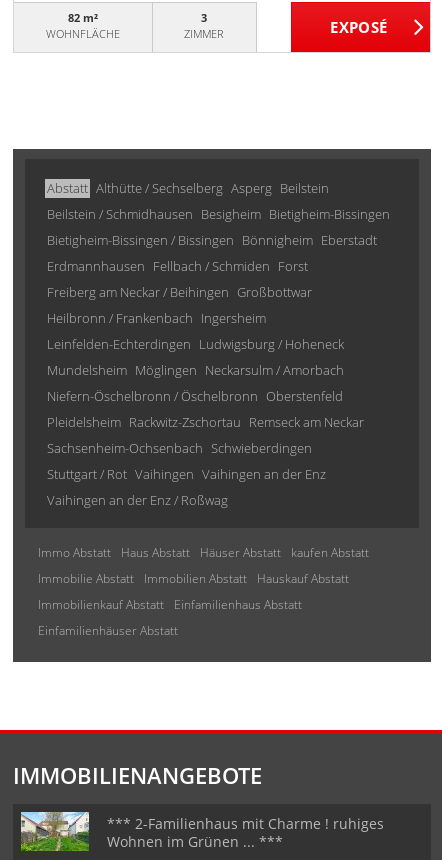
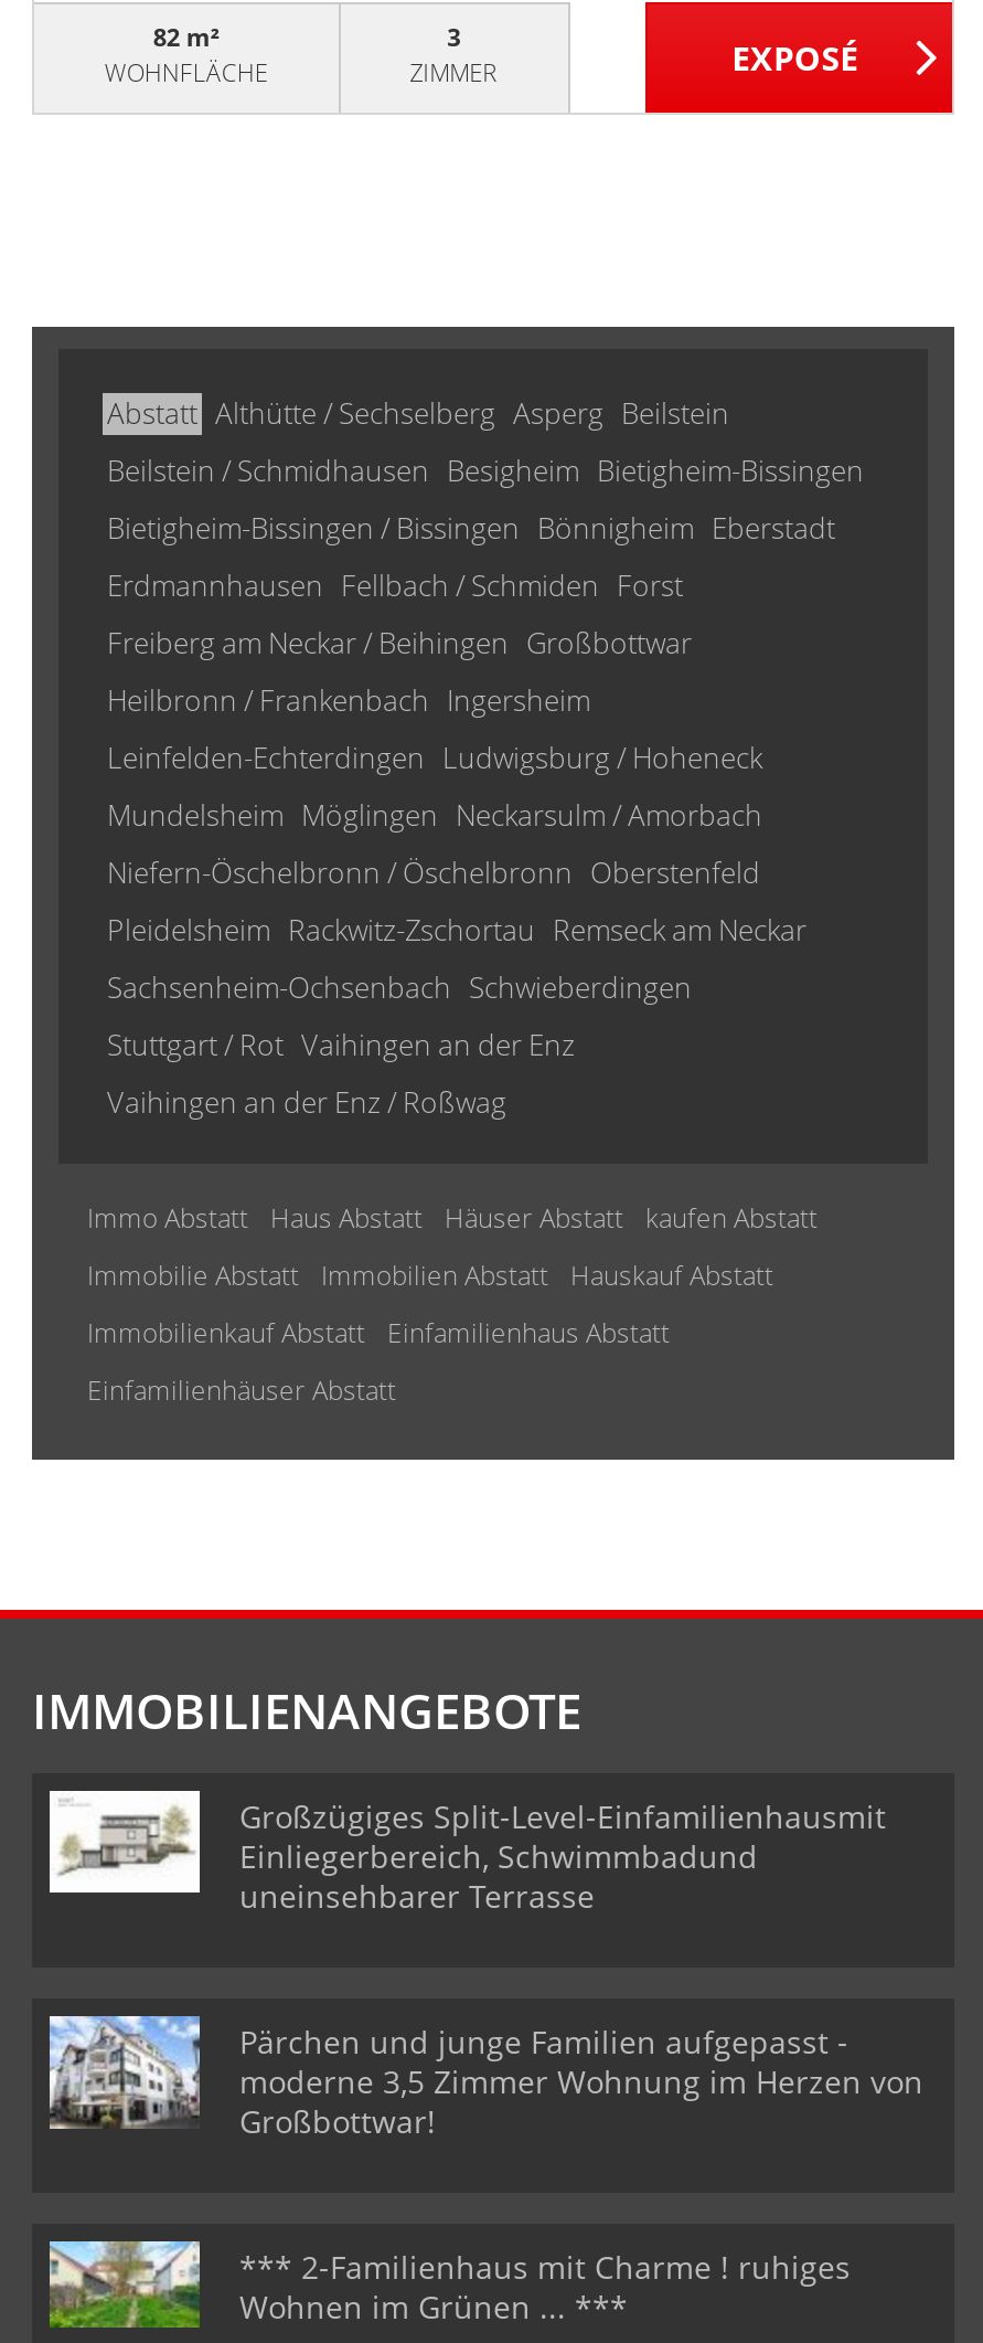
- Stuttgart / Rot Vaihingen Vaihingen an der Enz
+ Stuttgart / Rot Vaihingen an der Enz

+ [image]
+ Großzügiges Split-Level-Einfamilienhausmit
+ Einliegerbereich, Schwimmbadund
+ uneinsehbarer Terrasse
+ Pärchen und junge Familien aufgepasst -
+ moderne 3,5 Zimmer Wohnung im Herzen von
+ Großbottwar!

+ [image]
